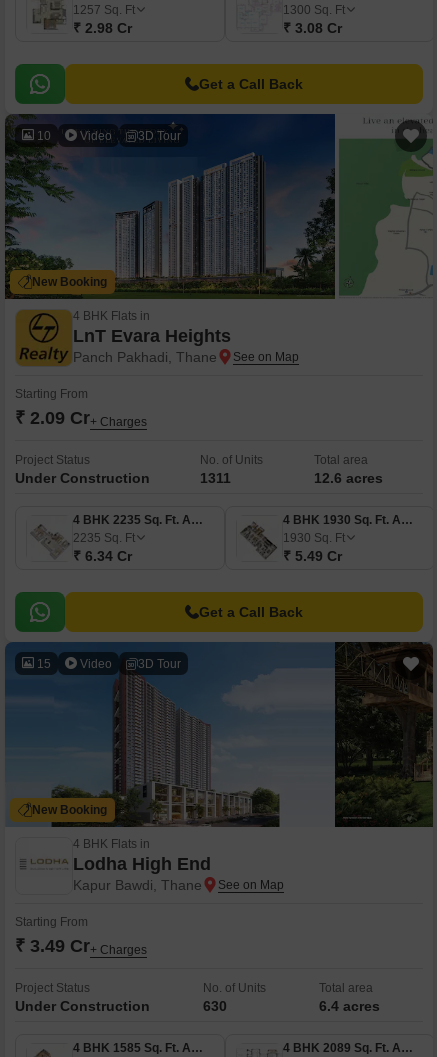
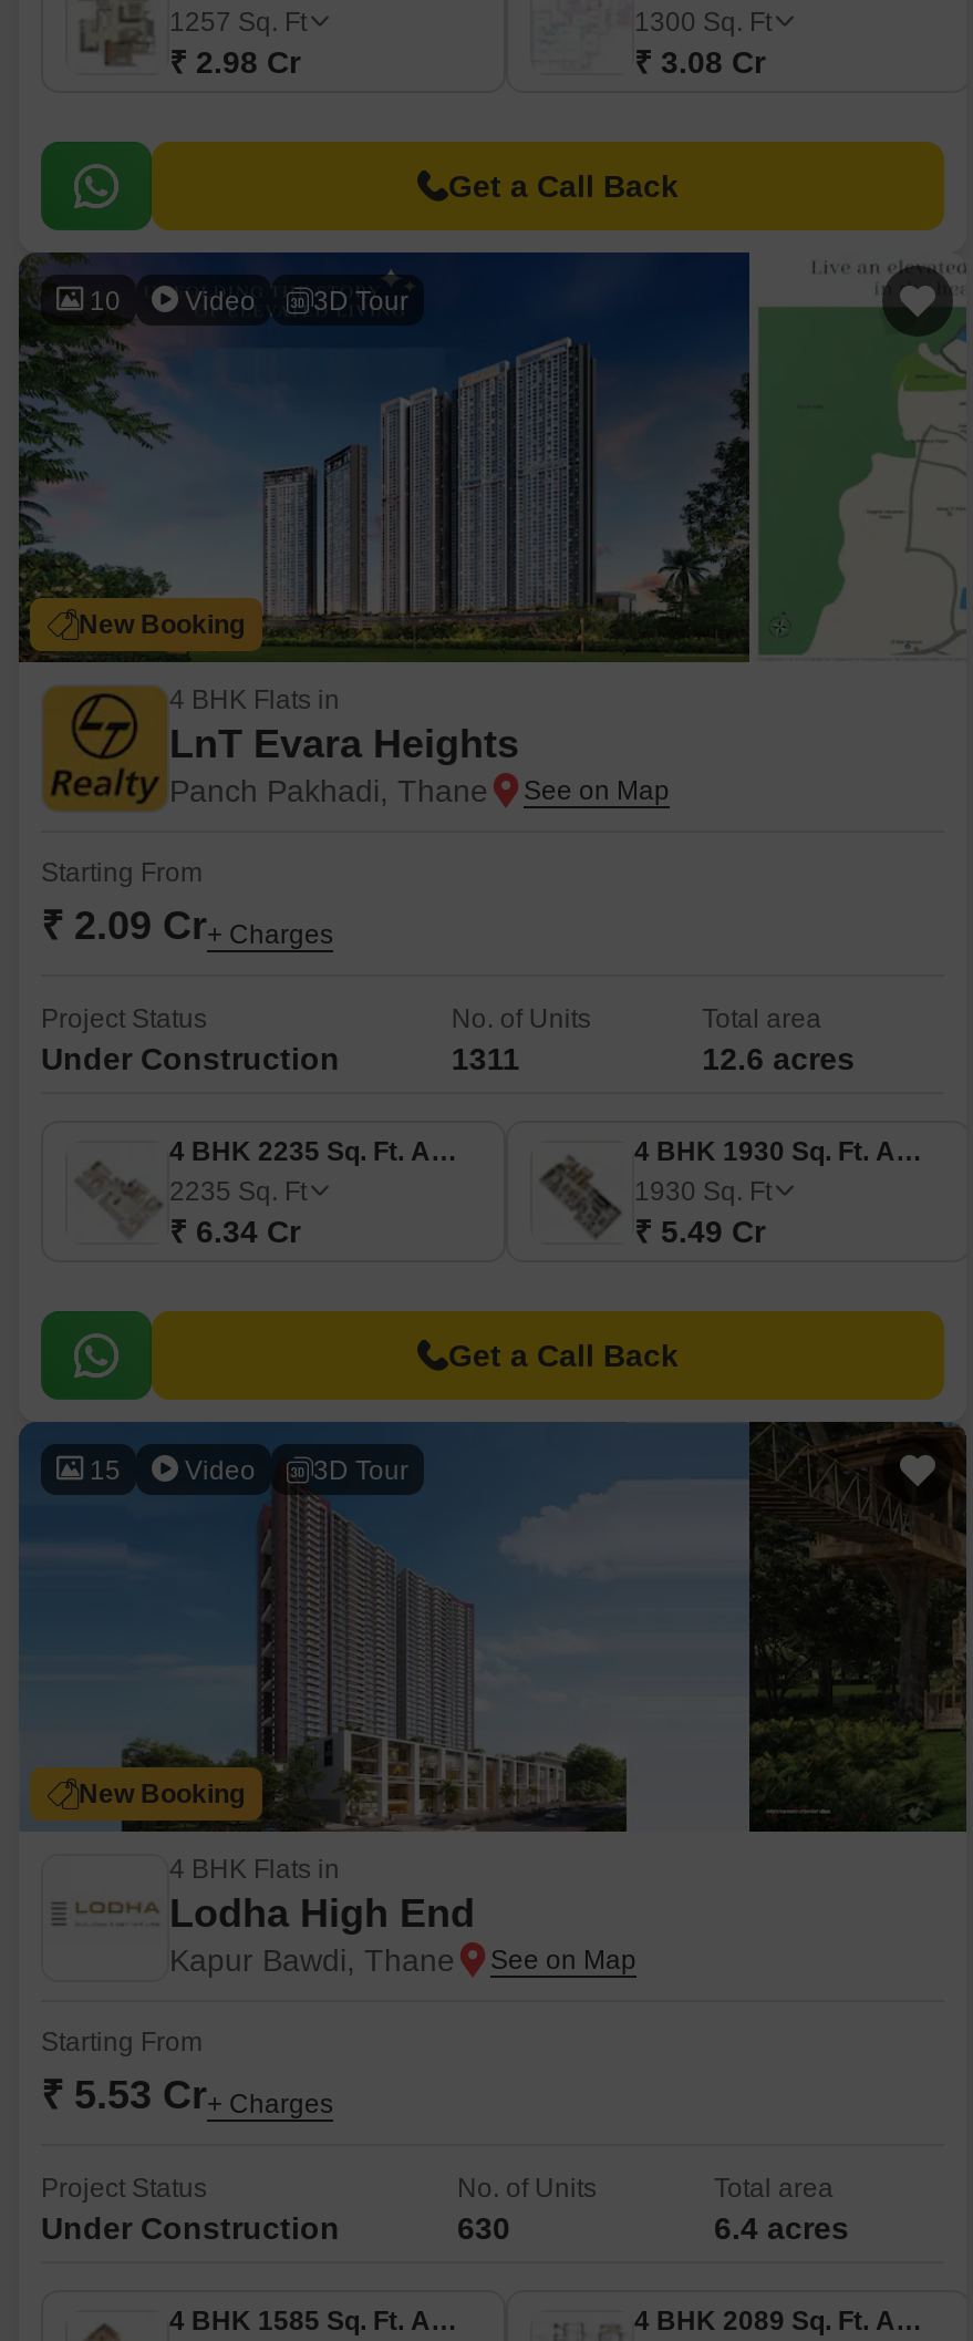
- ₹ 3.49 Cr+ Charges
+ ₹ 5.53 Cr+ Charges
